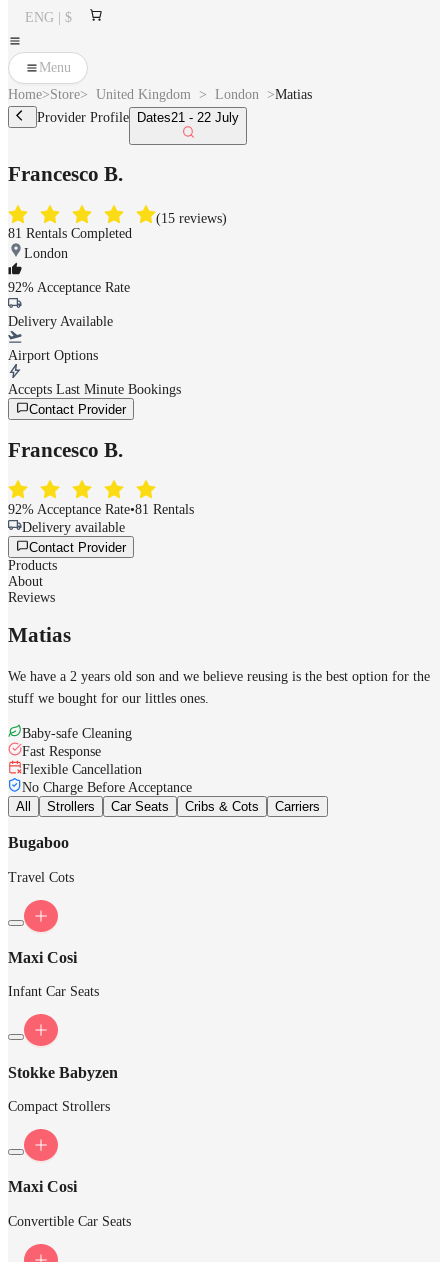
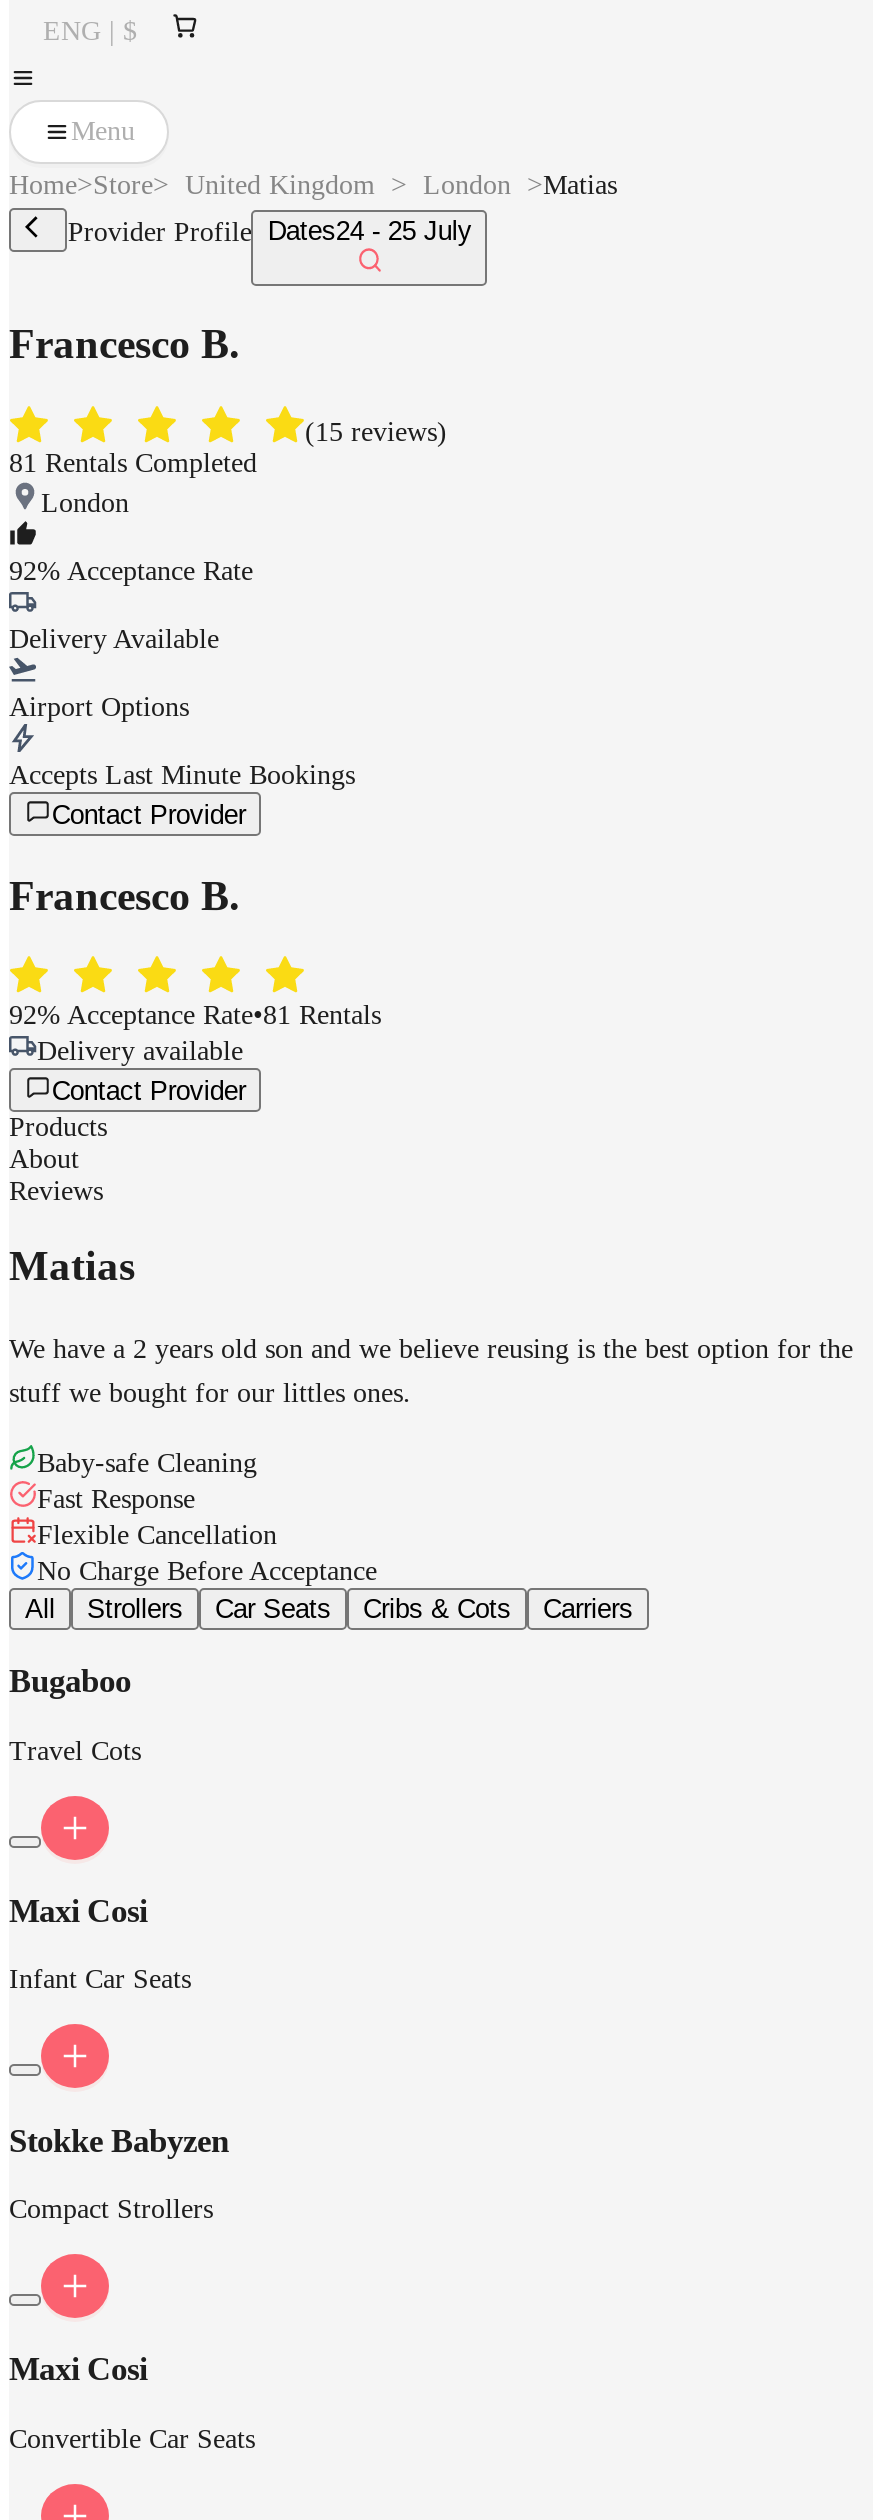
- Provider Profile Dates21 - 22 July
+ Provider Profile Dates24 - 25 July
